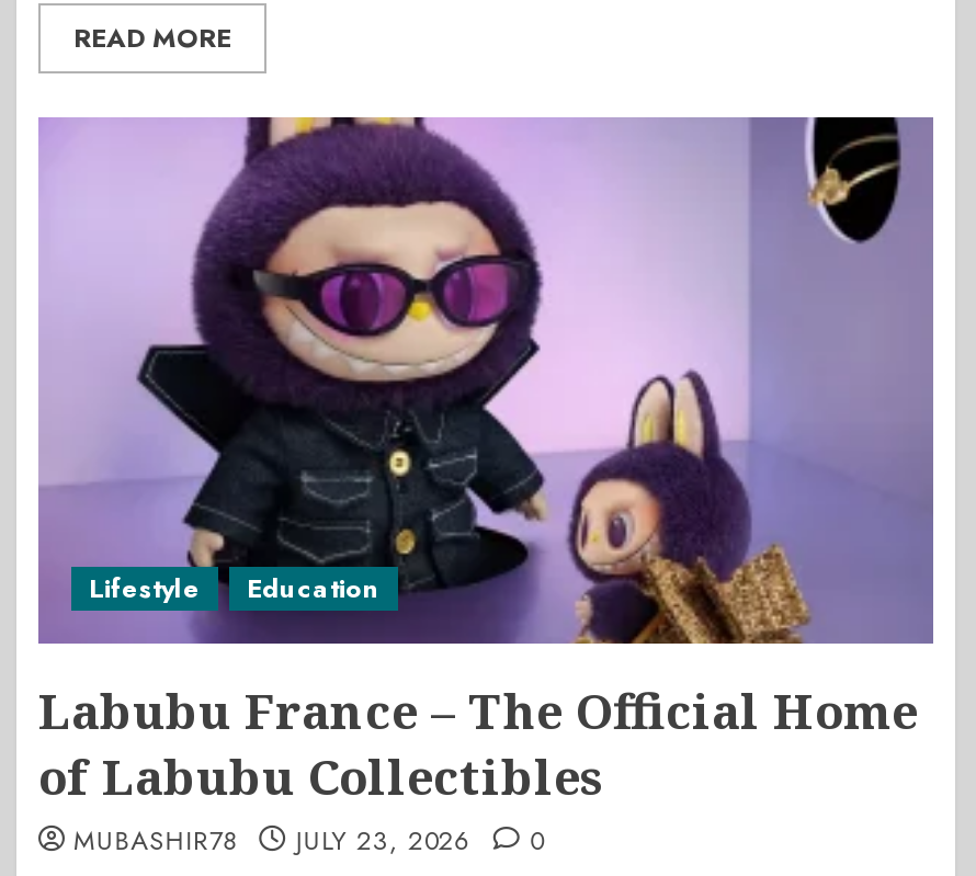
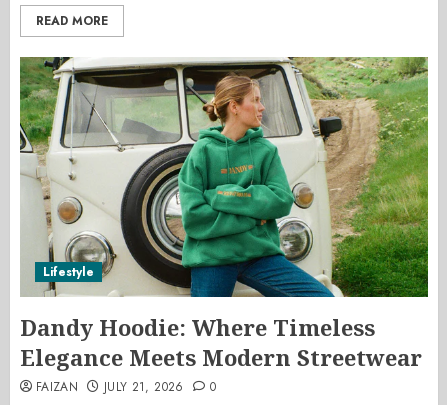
- [image]
- Education
- Labubu France – The Official Home
- of Labubu Collectibles
- MUBASHIR78
- JULY 23, 2026
+ [image]
+ Dandy Hoodie: Where Timeless
+ Elegance Meets Modern Streetwear
+ FAIZAN
+ JULY 21, 2026
